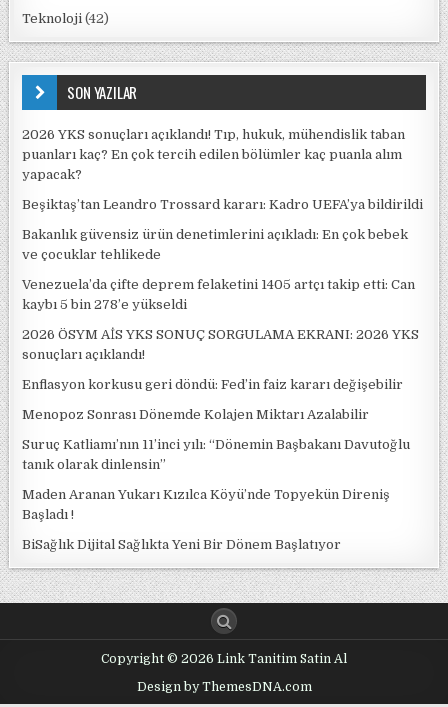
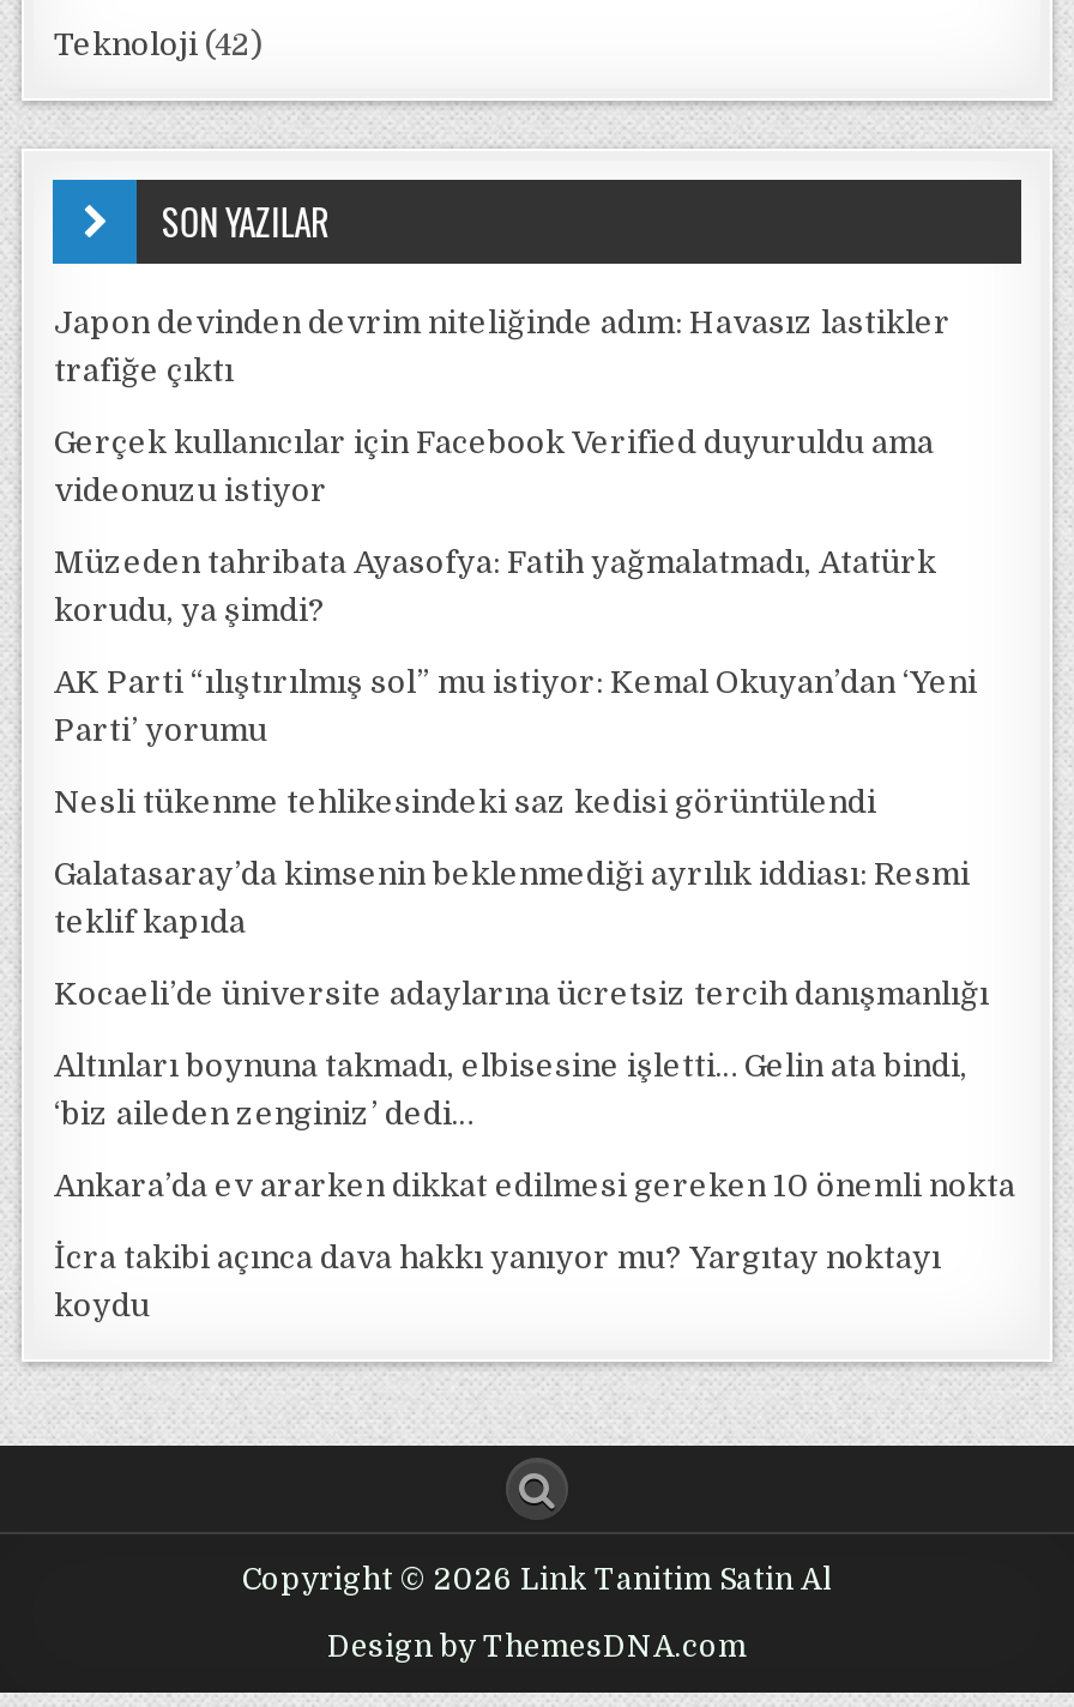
- 2026 YKS sonuçları açıklandı! Tıp, hukuk, mühendislik taban
- puanları kaç? En çok tercih edilen bölümler kaç puanla alım
- yapacak?
+ Japon devinden devrim niteliğinde adım: Havasız lastikler
+ trafiğe çıktı

- Beşiktaş’tan Leandro Trossard kararı: Kadro UEFA’ya bildirildi
+ Gerçek kullanıcılar için Facebook Verified duyuruldu ama
+ videonuzu istiyor

- Bakanlık güvensiz ürün denetimlerini açıkladı: En çok bebek
- ve çocuklar tehlikede
+ Müzeden tahribata Ayasofya: Fatih yağmalatmadı, Atatürk
+ korudu, ya şimdi?

- Venezuela’da çifte deprem felaketini 1405 artçı takip etti: Can
- kaybı 5 bin 278’e yükseldi
+ AK Parti “ılıştırılmış sol” mu istiyor: Kemal Okuyan’dan ‘Yeni
+ Parti’ yorumu

- 2026 ÖSYM AİS YKS SONUÇ SORGULAMA EKRANI: 2026 YKS
- sonuçları açıklandı!
+ Nesli tükenme tehlikesindeki saz kedisi görüntülendi

- Enflasyon korkusu geri döndü: Fed’in faiz kararı değişebilir
+ Galatasaray’da kimsenin beklenmediği ayrılık iddiası: Resmi
+ teklif kapıda

- Menopoz Sonrası Dönemde Kolajen Miktarı Azalabilir
+ Kocaeli’de üniversite adaylarına ücretsiz tercih danışmanlığı

- Suruç Katliamı’nın 11’inci yılı: “Dönemin Başbakanı Davutoğlu
- tanık olarak dinlensin”
+ Altınları boynuna takmadı, elbisesine işletti… Gelin ata bindi,
+ ‘biz aileden zenginiz’ dedi…

- Maden Aranan Yukarı Kızılca Köyü’nde Topyekün Direniş
- Başladı !
+ Ankara’da ev ararken dikkat edilmesi gereken 10 önemli nokta

- BiSağlık Dijital Sağlıkta Yeni Bir Dönem Başlatıyor
+ İcra takibi açınca dava hakkı yanıyor mu? Yargıtay noktayı
+ koydu
